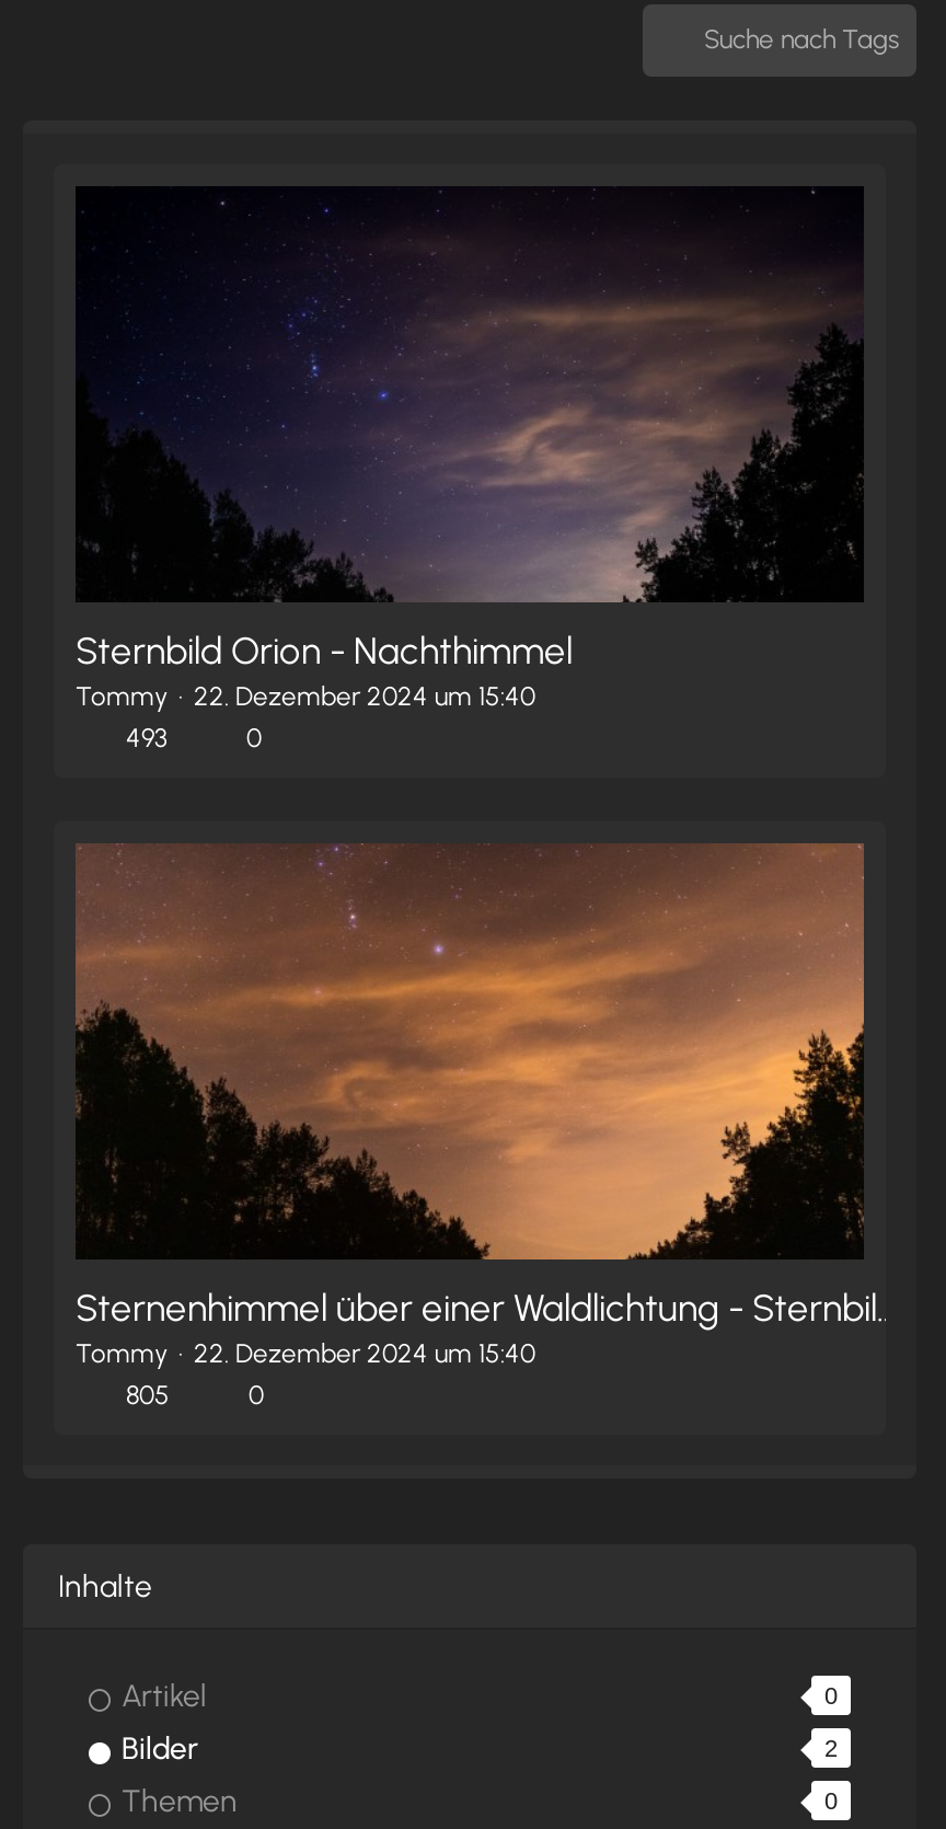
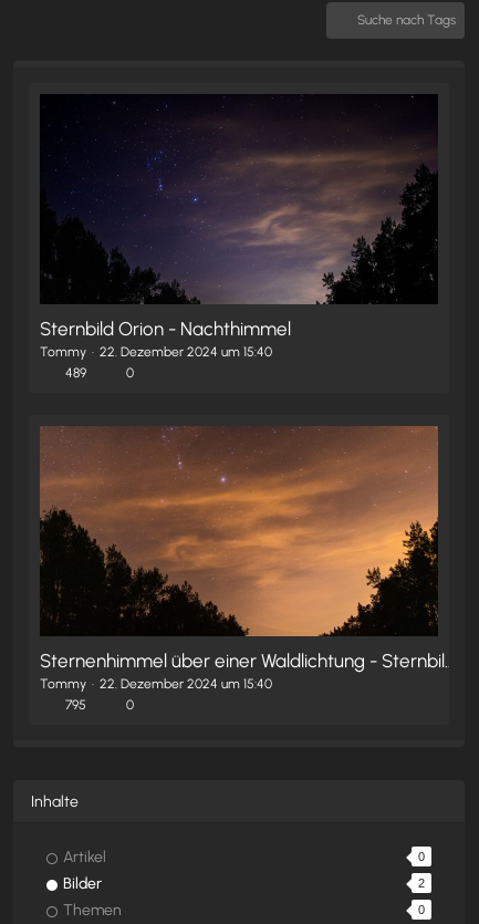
- 493
+ 489

- 805
+ 795
